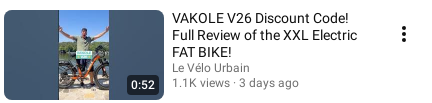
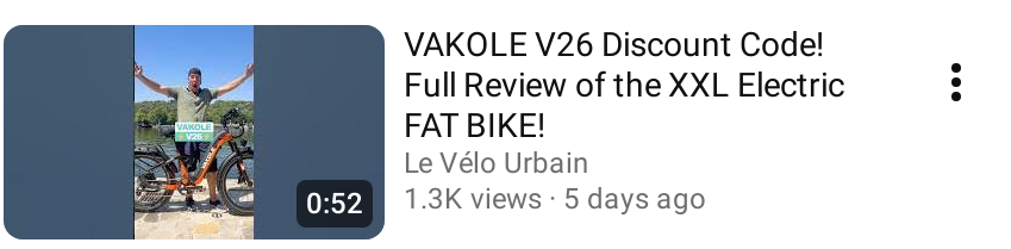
- 1.1K views
+ 1.3K views

- 3 days ago
+ 5 days ago
